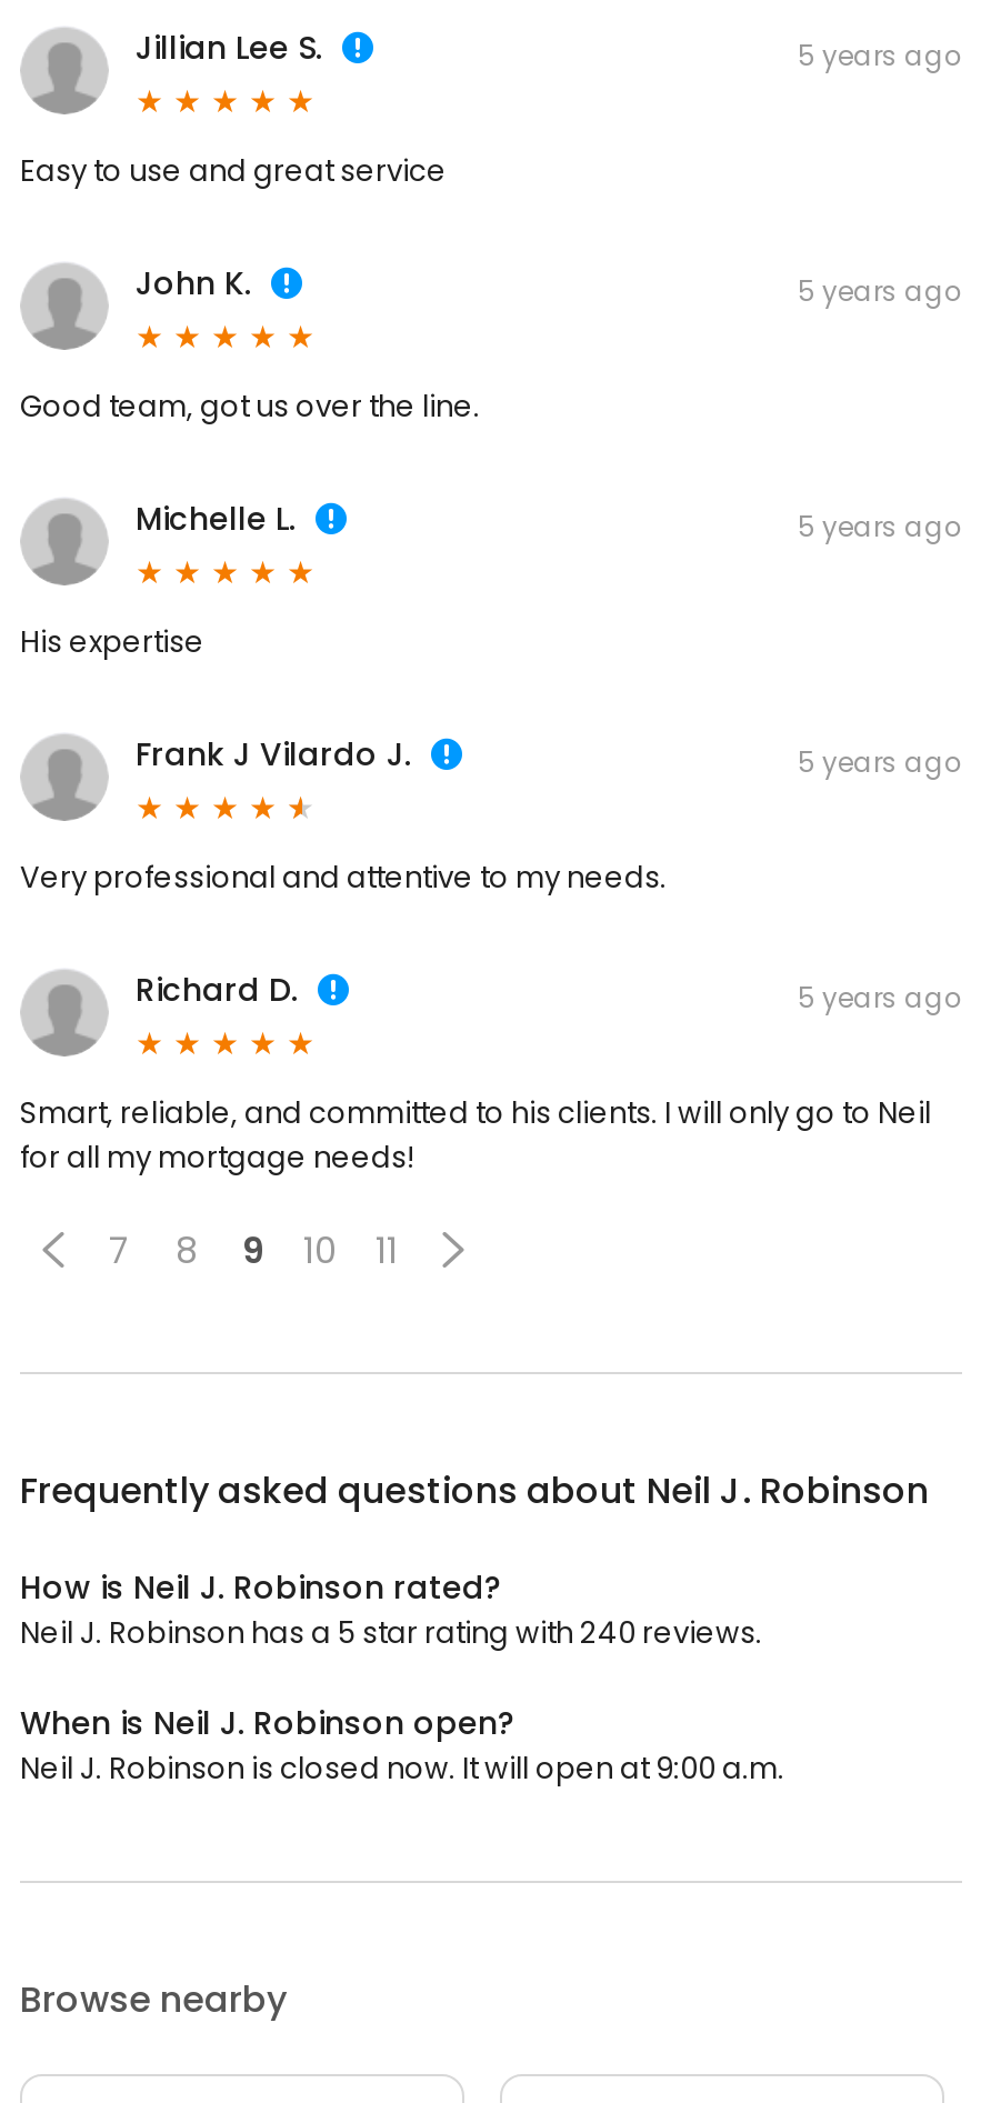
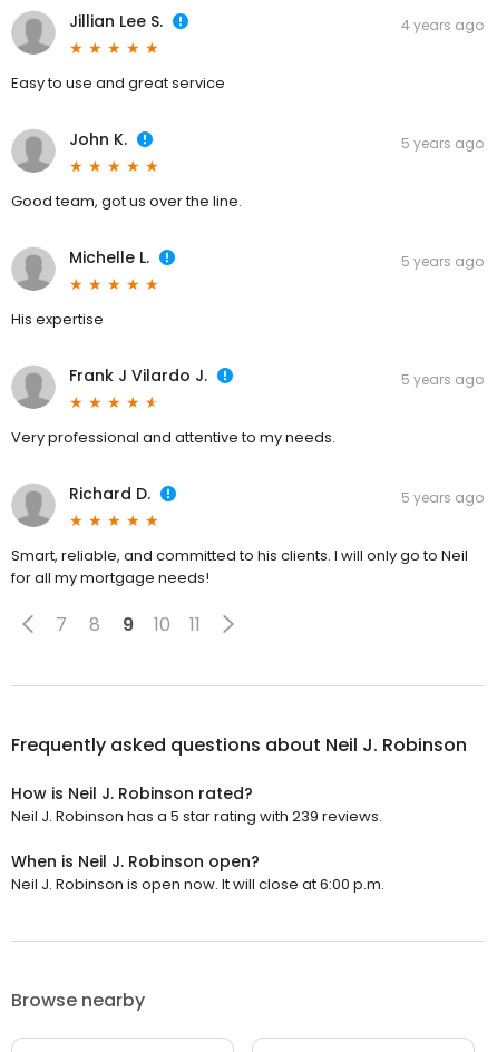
- 5 years ago
+ 4 years ago

- Neil J. Robinson has a 5 star rating with 240 reviews.
+ Neil J. Robinson has a 5 star rating with 239 reviews.

- Neil J. Robinson is closed now. It will open at 9:00 a.m.
+ Neil J. Robinson is open now. It will close at 6:00 p.m.
